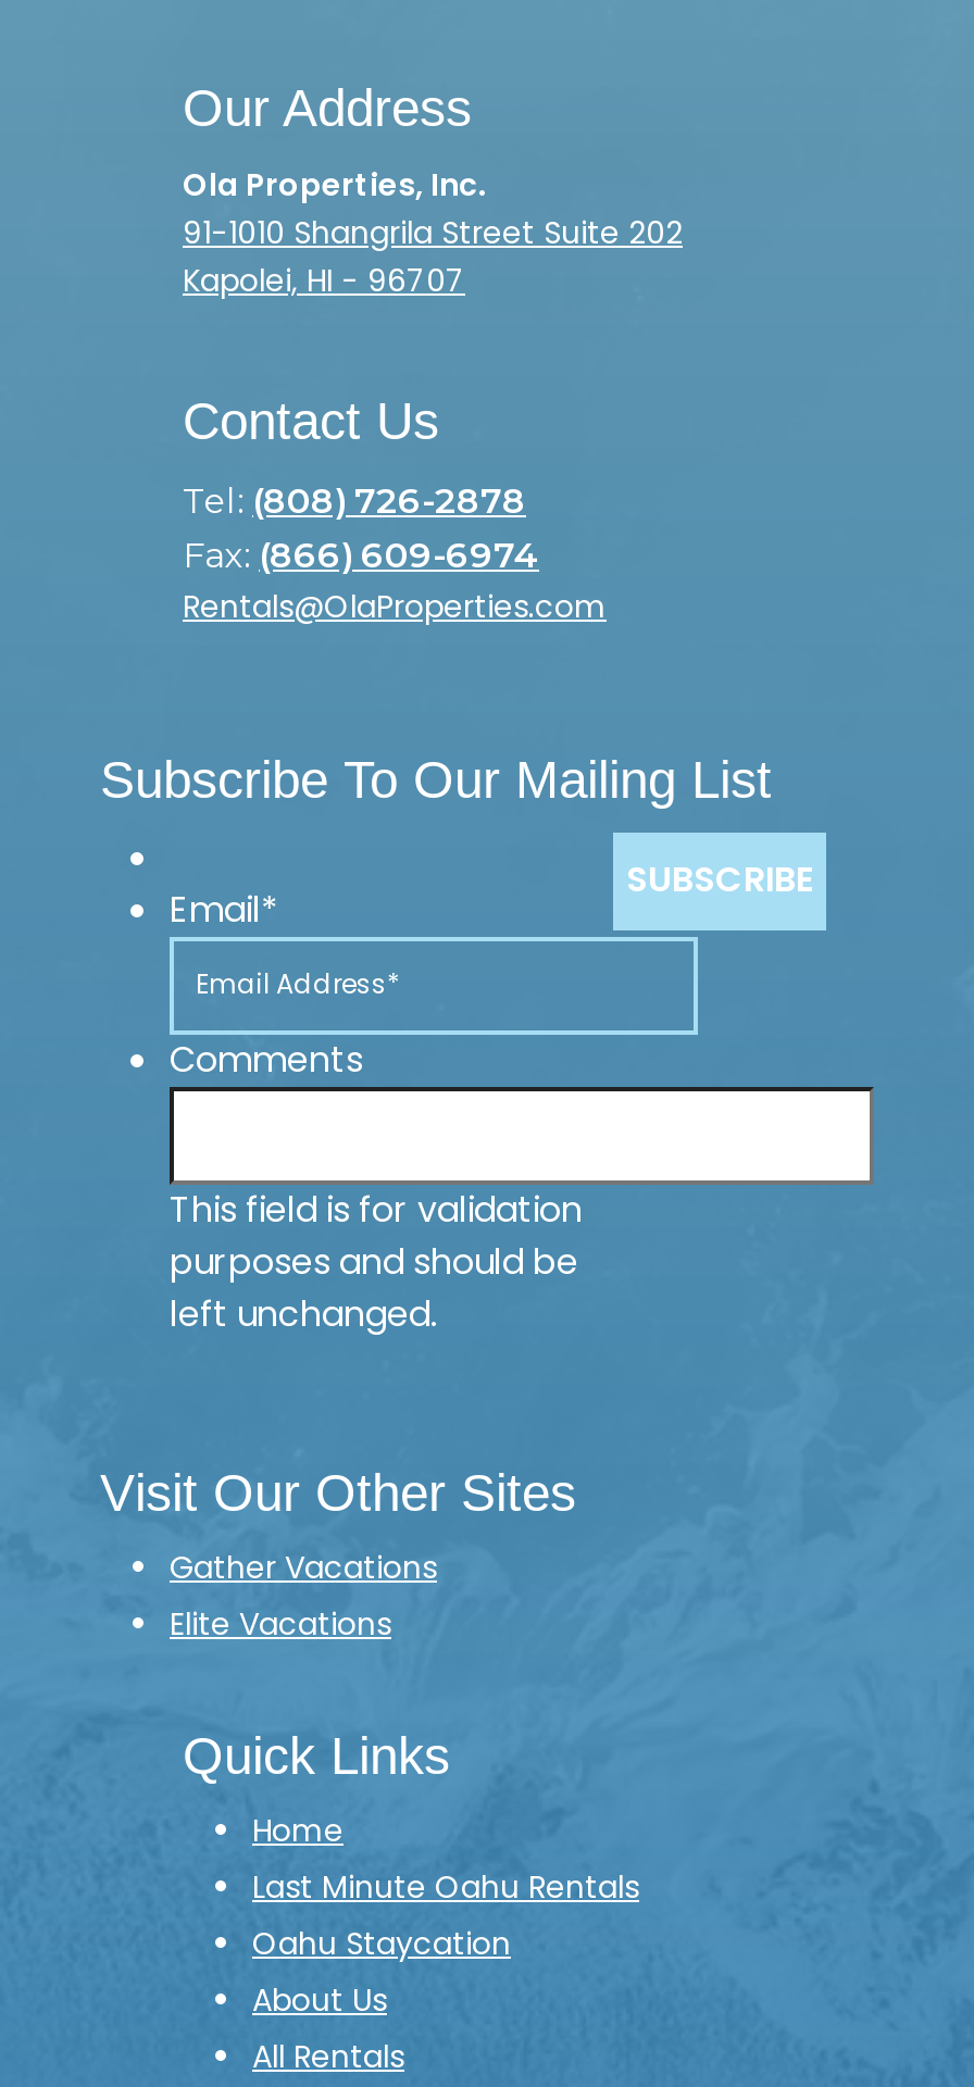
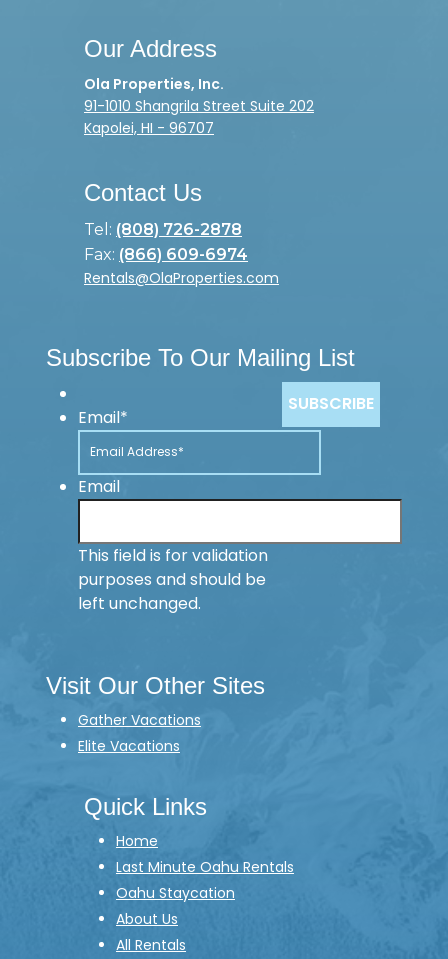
- Comments
+ Email
